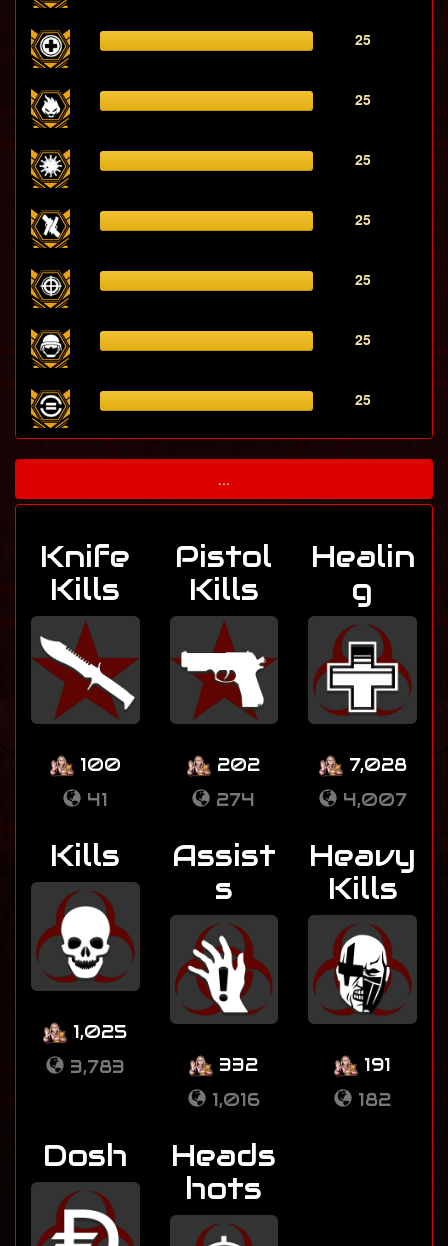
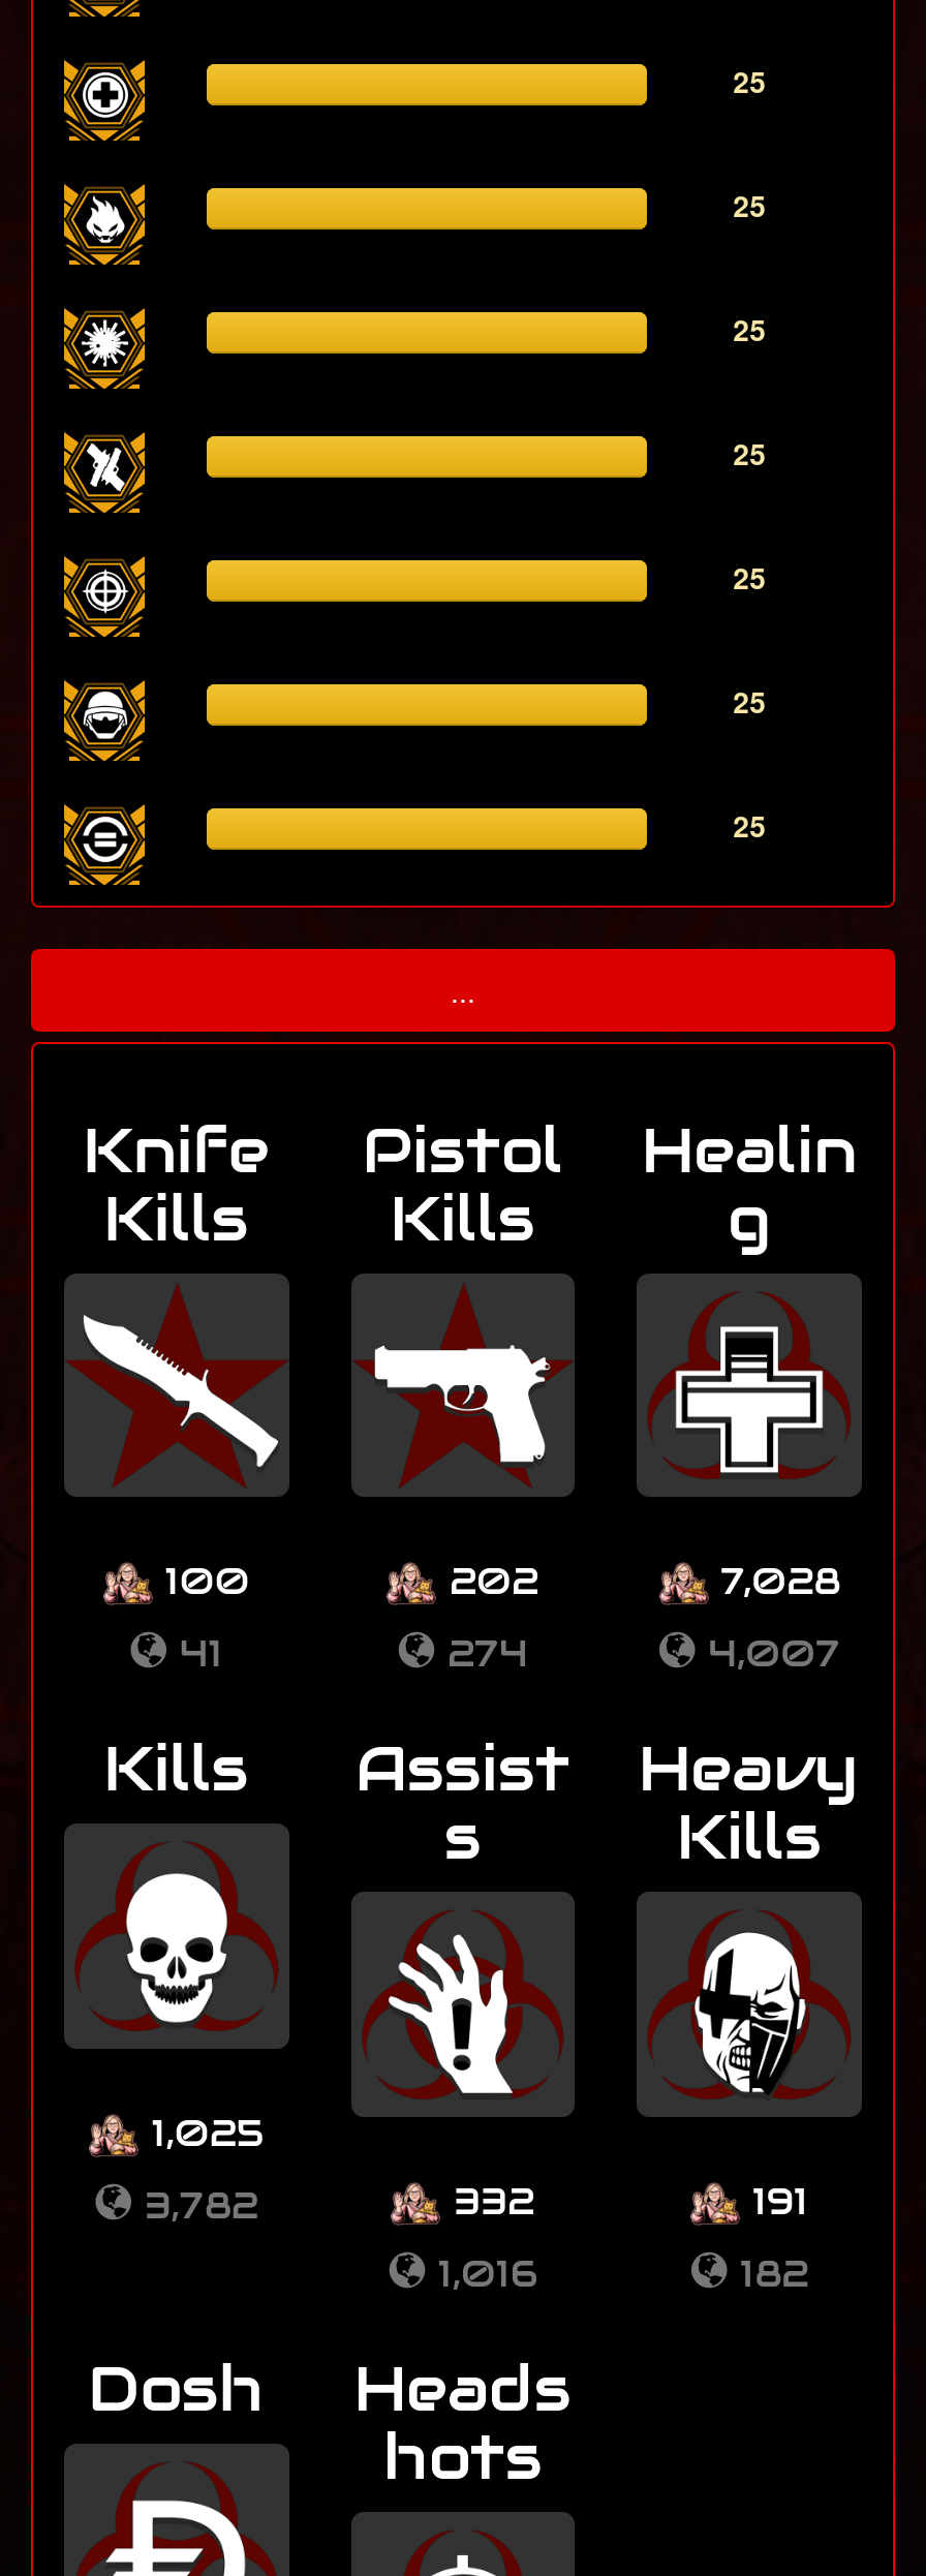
- 3,783
+ 3,782
